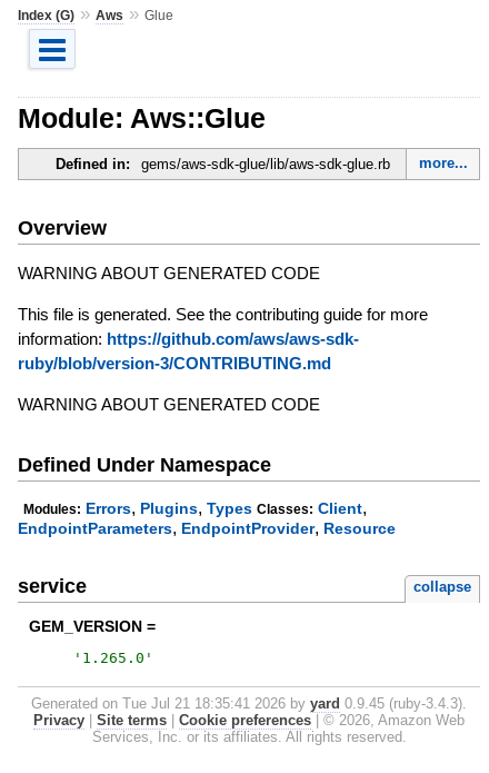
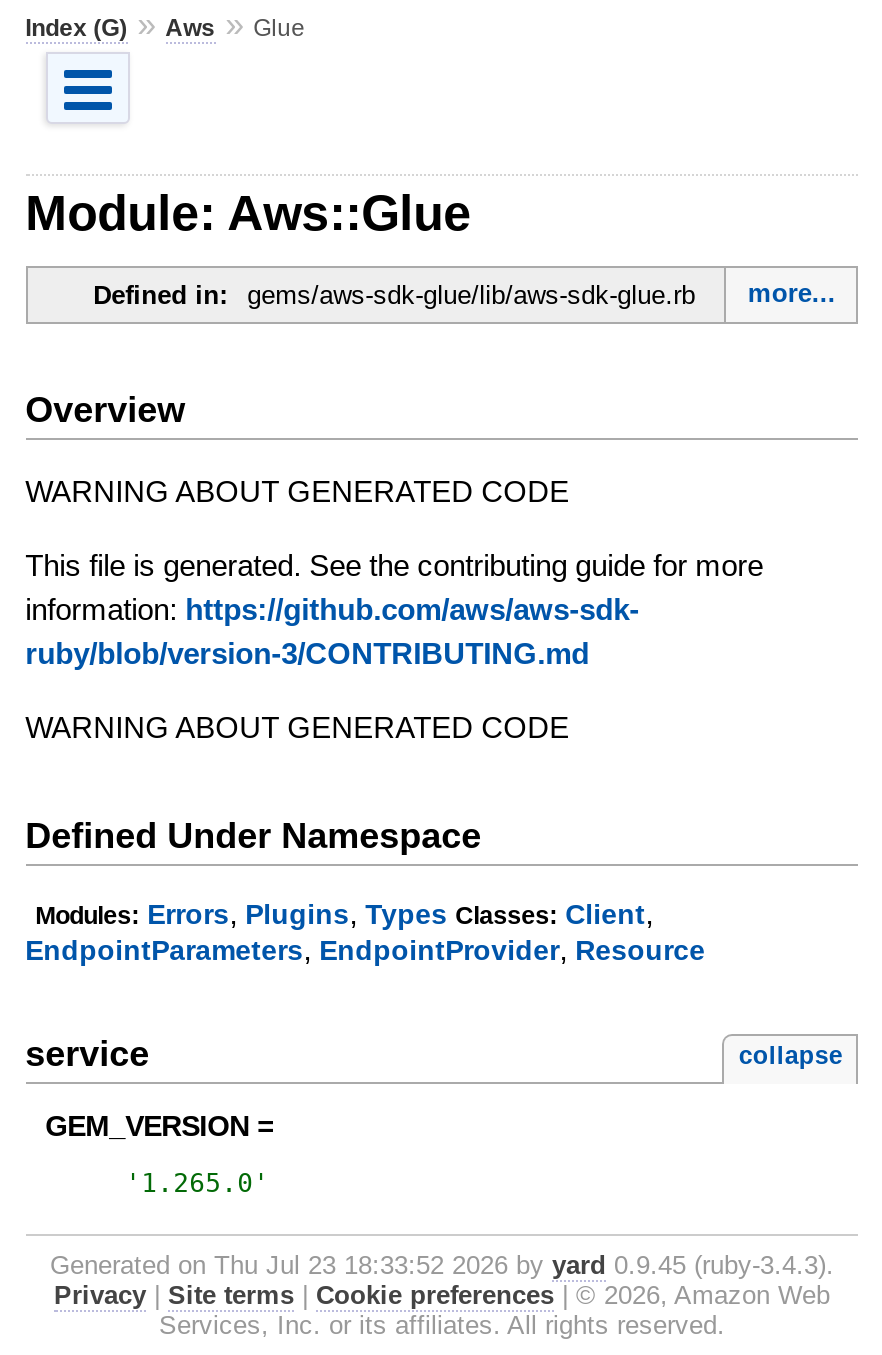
- Generated on Tue Jul 21 18:35:41 2026 by yard 0.9.45 (ruby-3.4.3).
+ Generated on Thu Jul 23 18:33:52 2026 by yard 0.9.45 (ruby-3.4.3).
